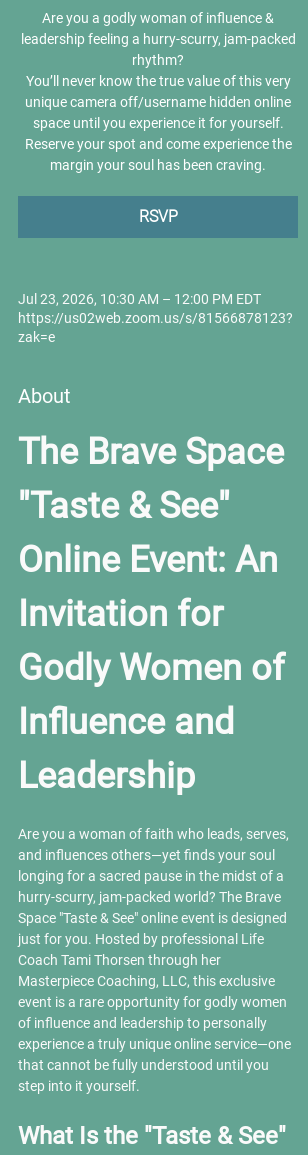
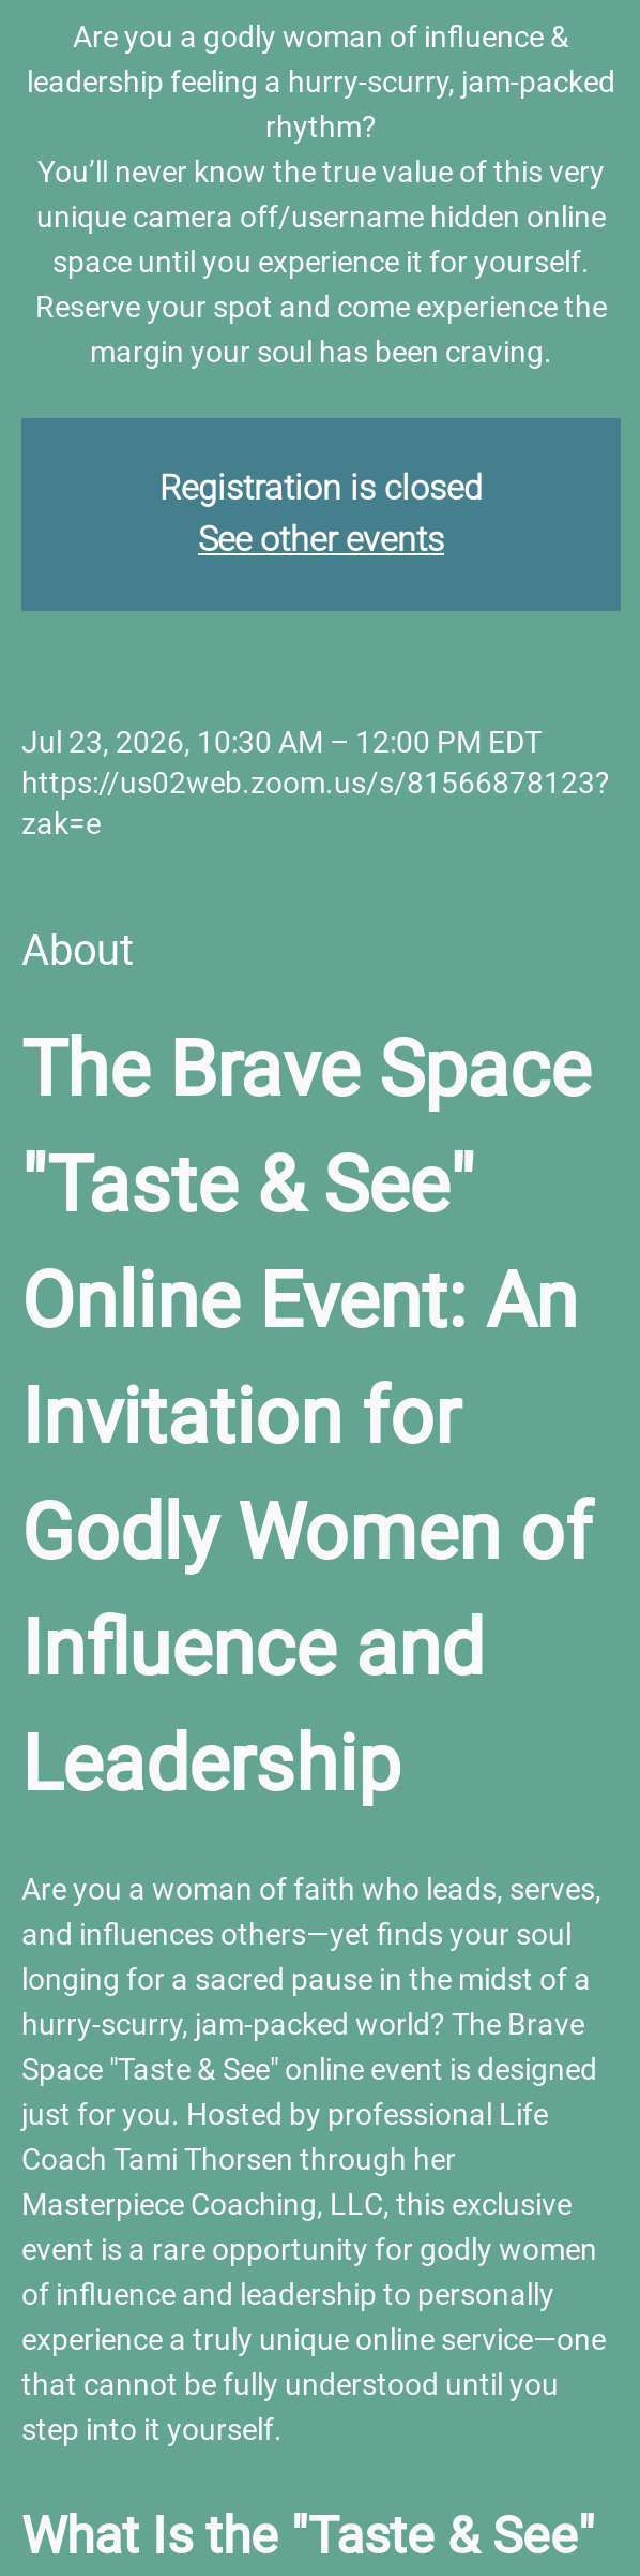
- RSVP
+ Registration is closed
+ See other events
